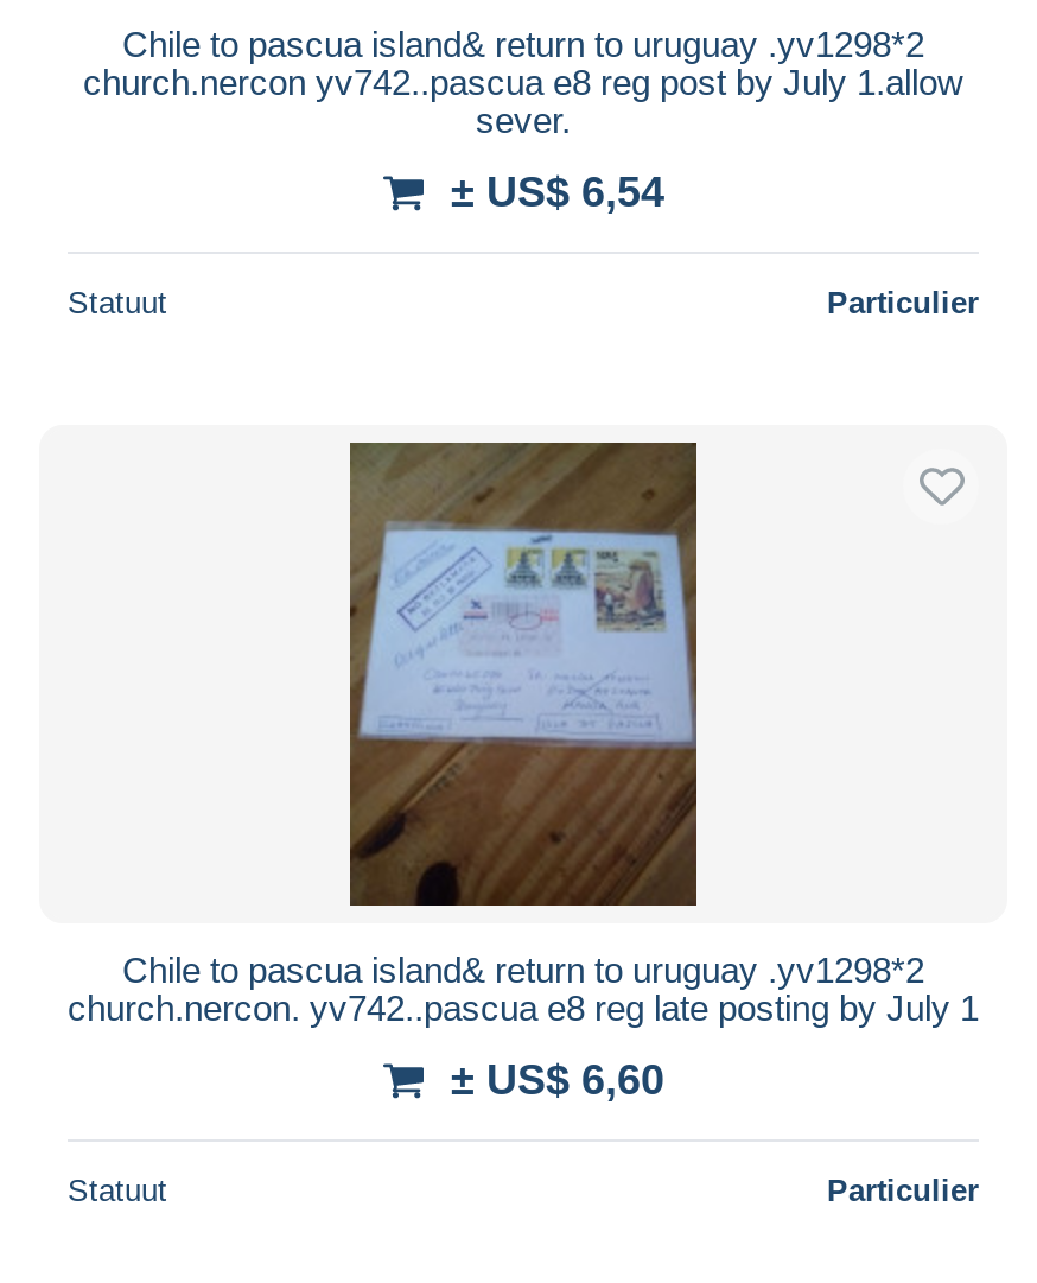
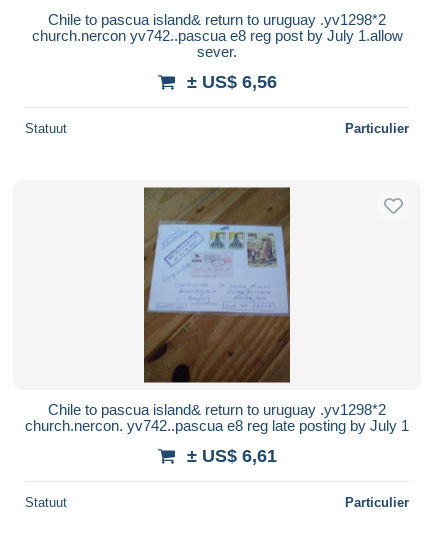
- ± US$ 6,54
+ ± US$ 6,56

- ± US$ 6,60
+ ± US$ 6,61
